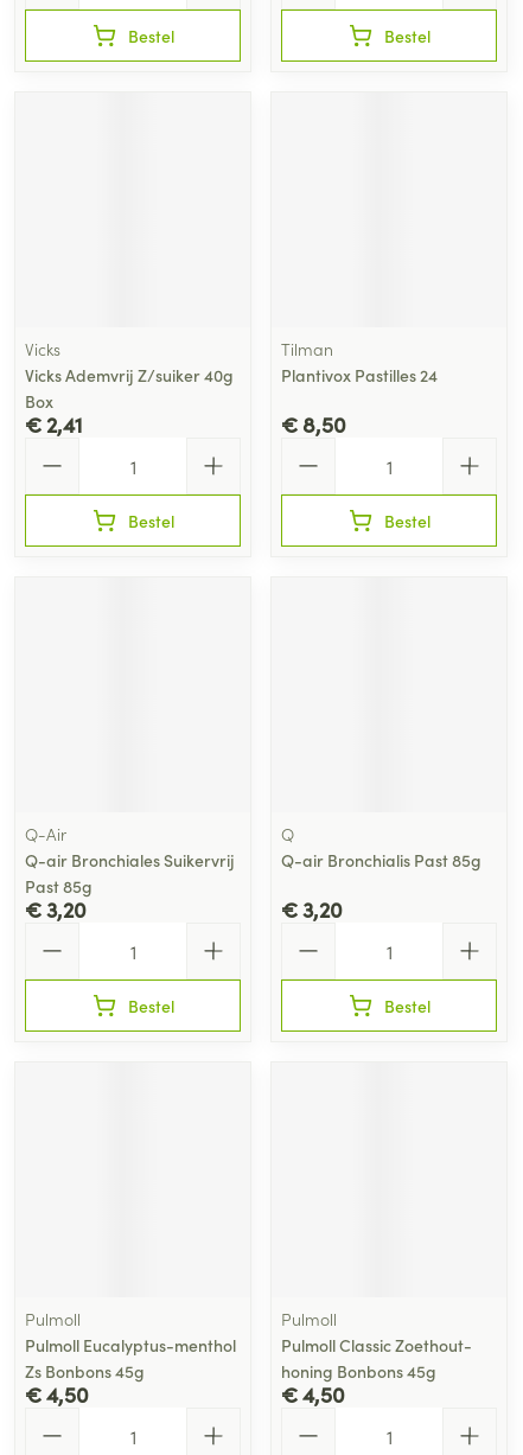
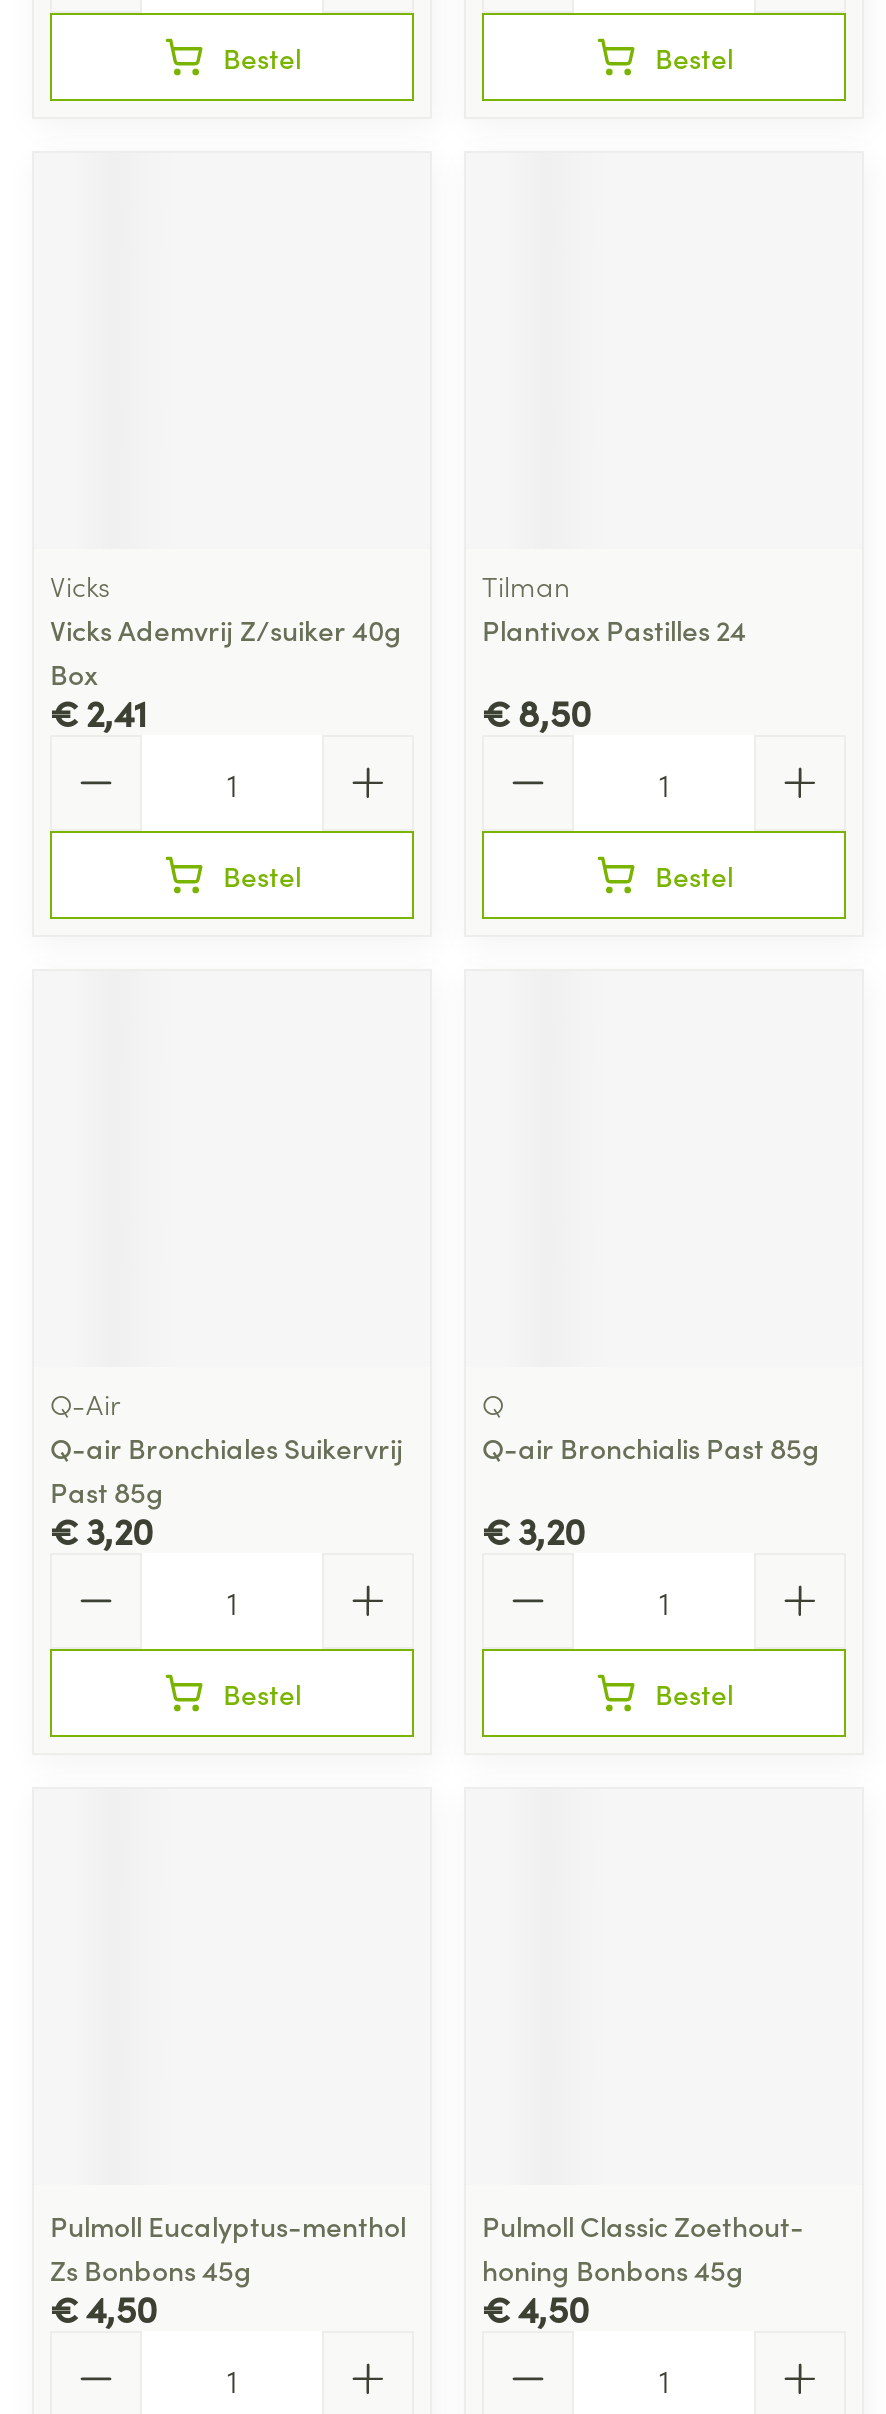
- Pulmoll

- Pulmoll
